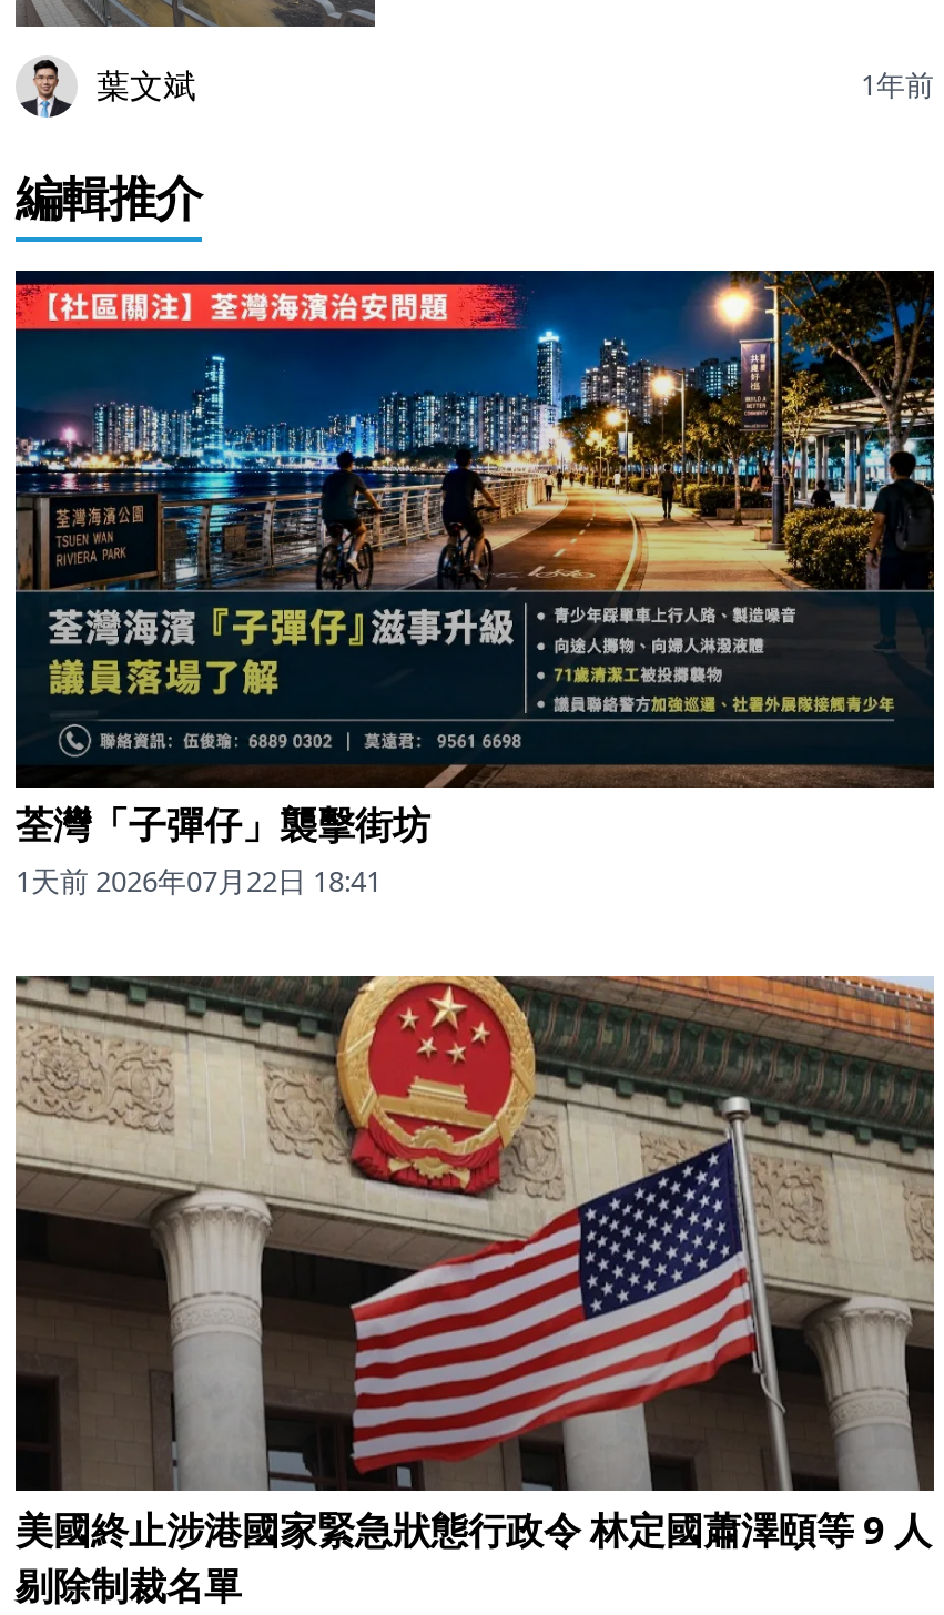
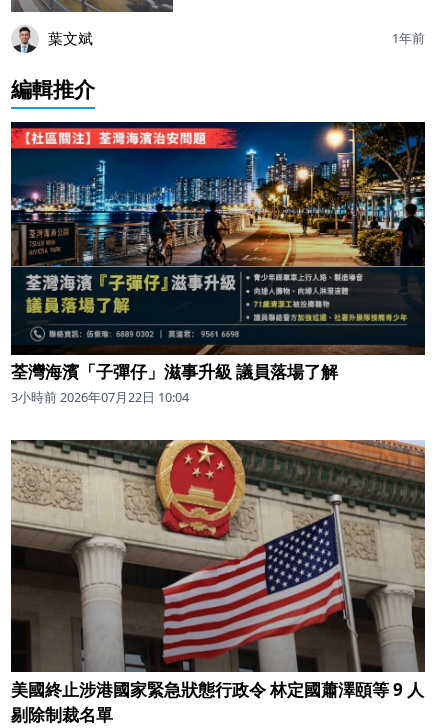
- 荃灣「子彈仔」襲擊街坊
- 1天前 2026年07月22日 18:41
+ 荃灣海濱「子彈仔」滋事升級 議員落場了解
+ 3小時前 2026年07月22日 10:04
